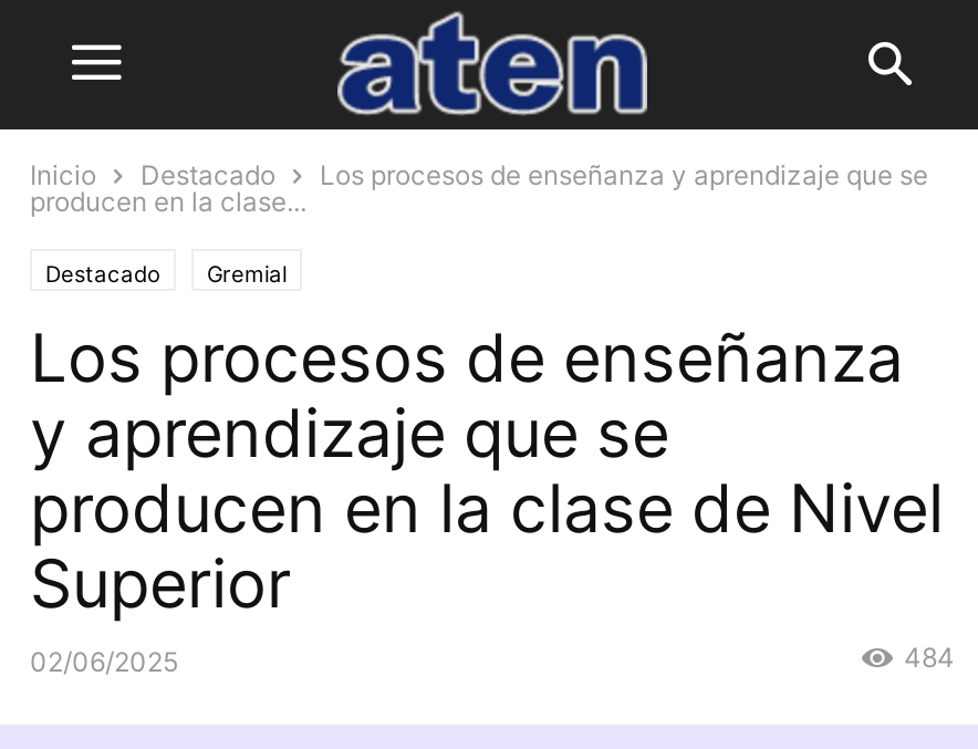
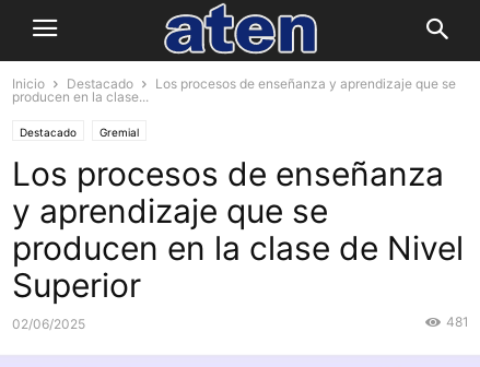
- 484
+ 481
